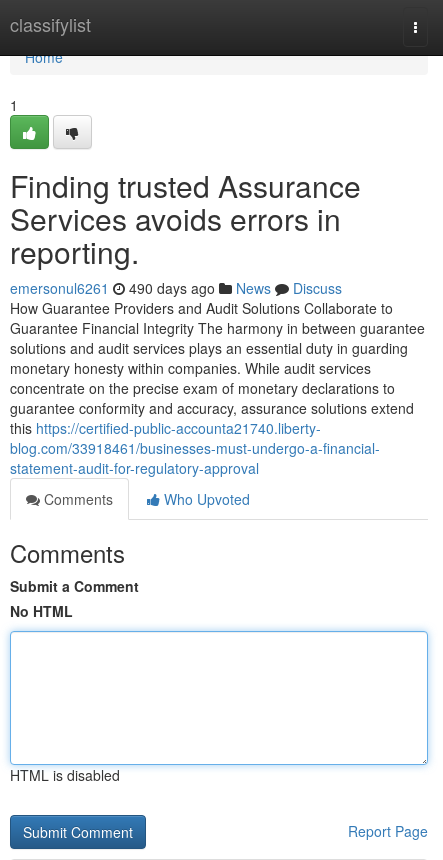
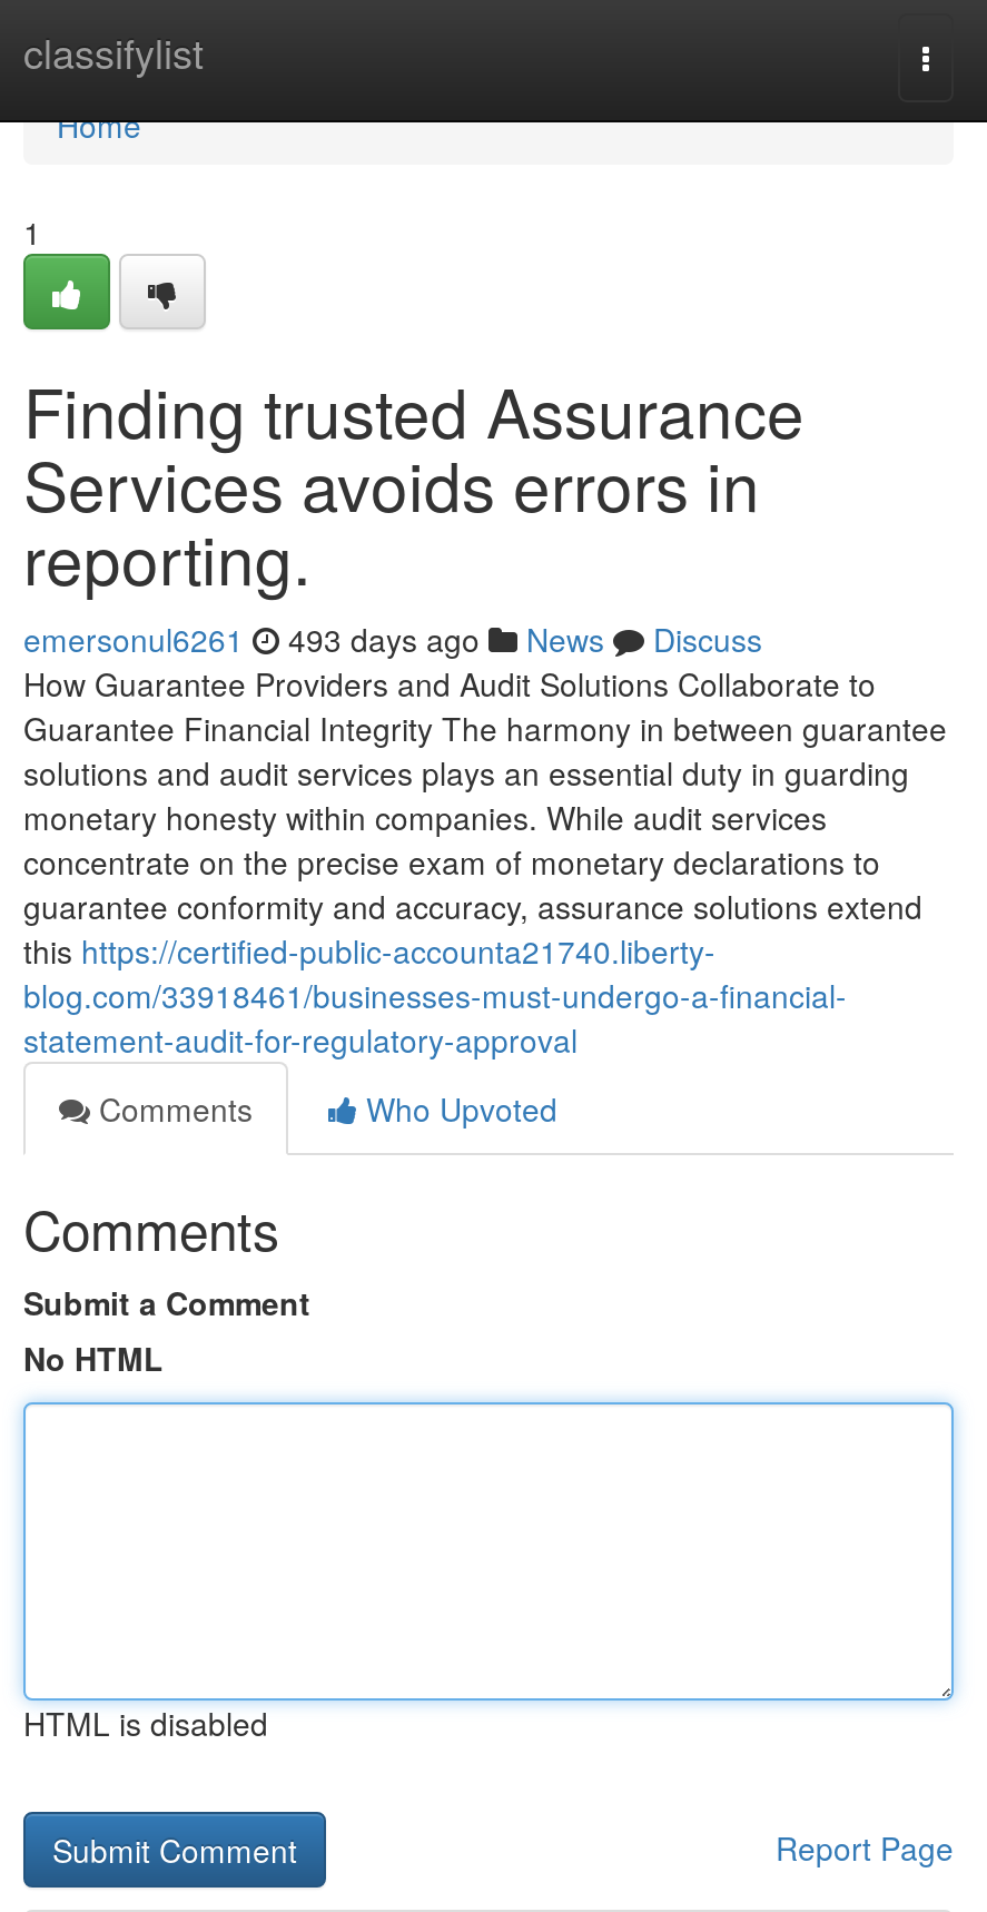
- emersonul6261 490 days ago News Discuss
+ emersonul6261 493 days ago News Discuss
